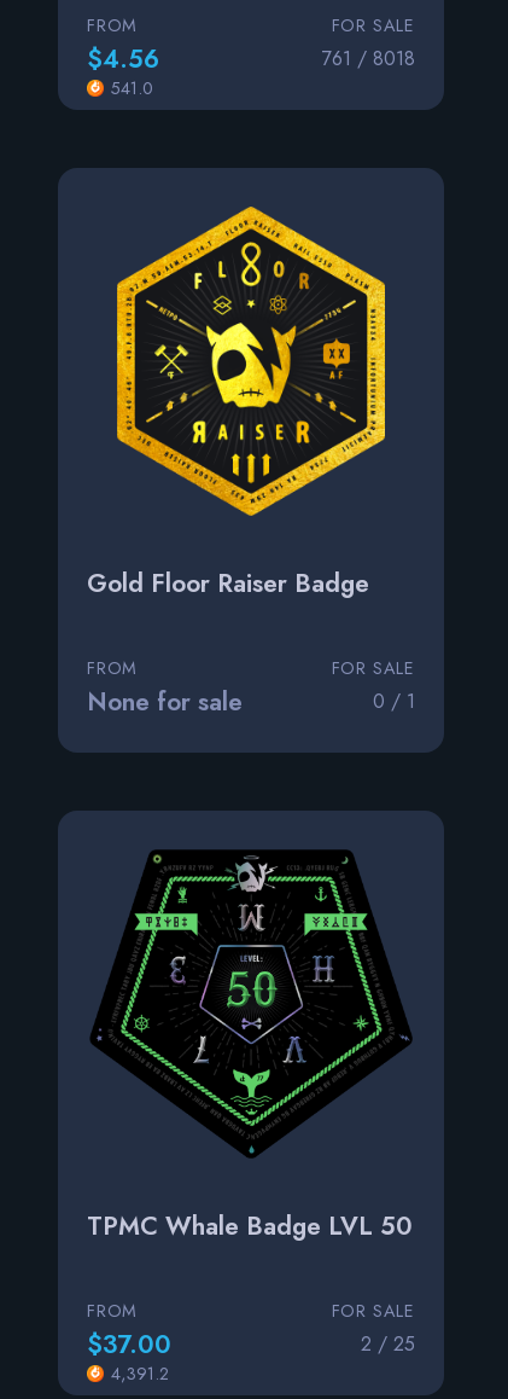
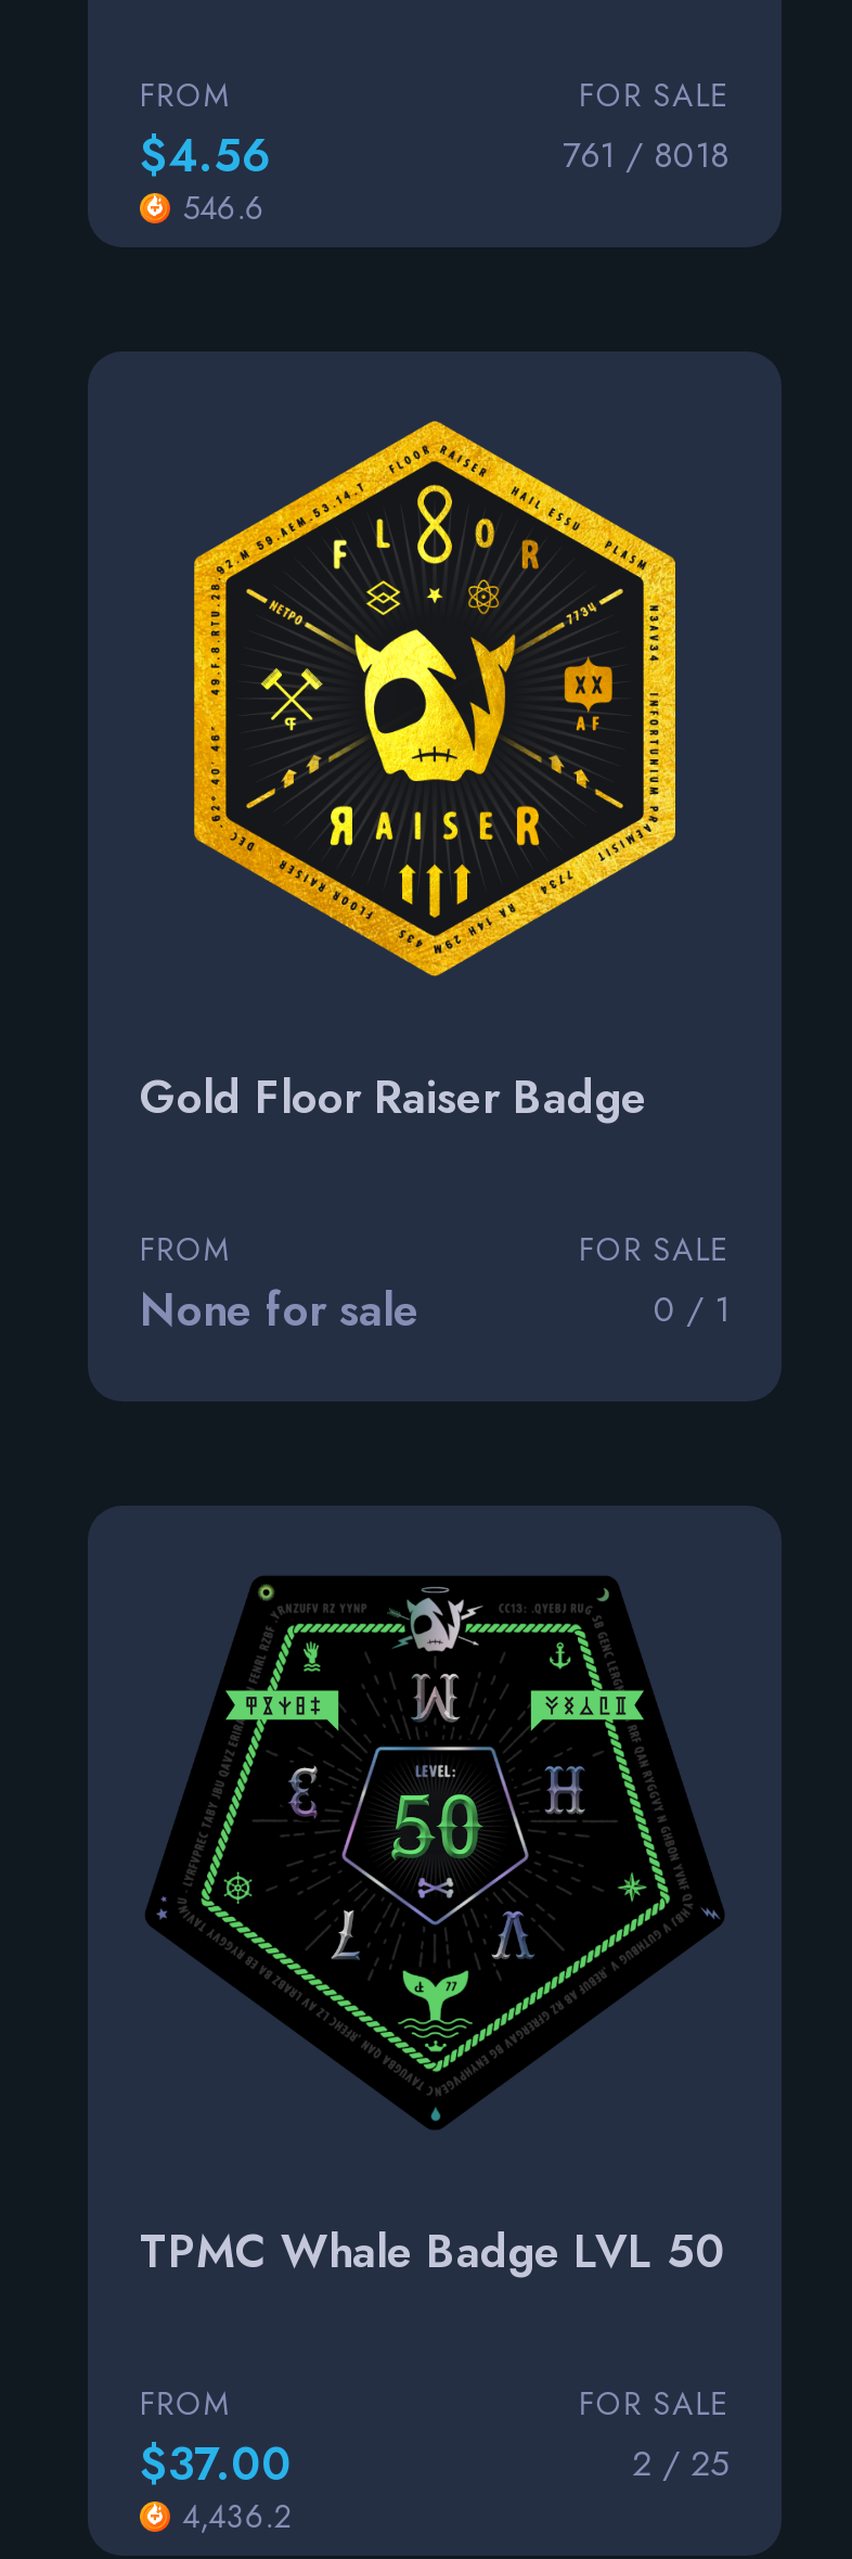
- 541.0
+ 546.6

- 4,391.2
+ 4,436.2
